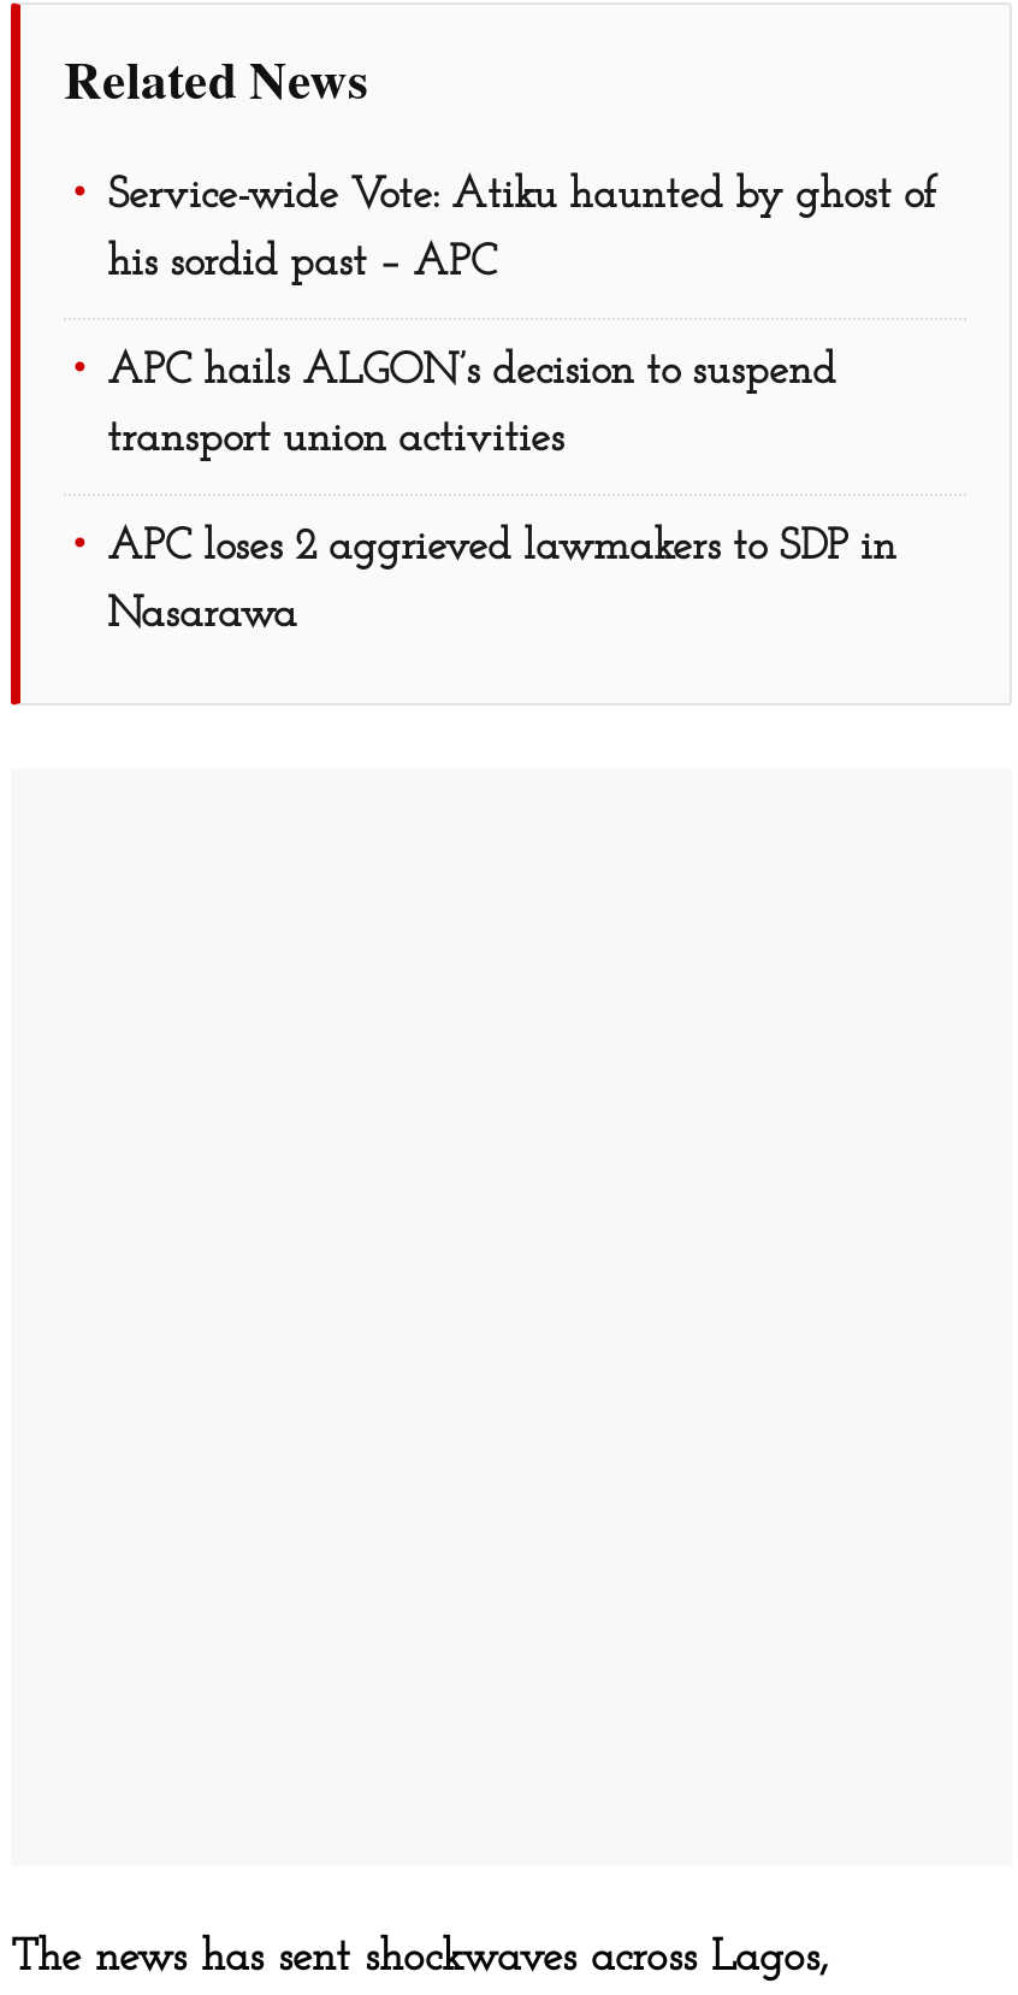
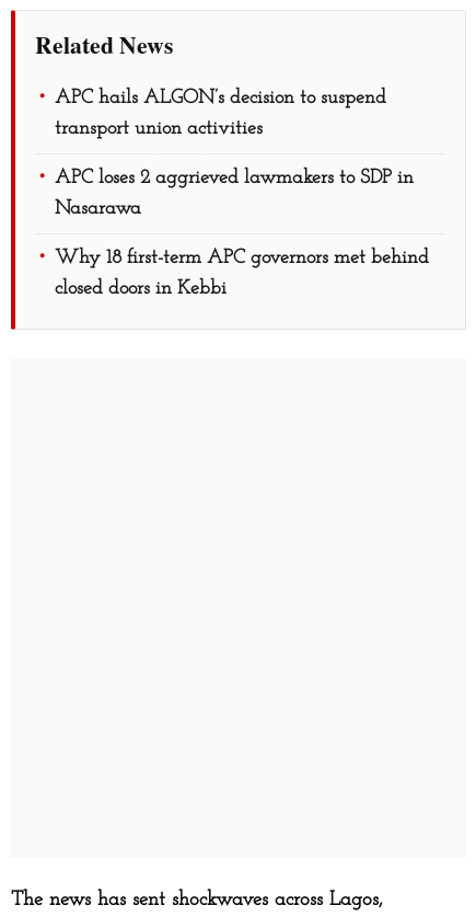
- Service-wide Vote: Atiku haunted by ghost of
- his sordid past – APC

moved up: APC hails ALGON’s decision to suspend | transport union activities | APC loses 2 aggrieved lawmakers to SDP in | Nasarawa

+ Why 18 first-term APC governors met behind
+ closed doors in Kebbi
